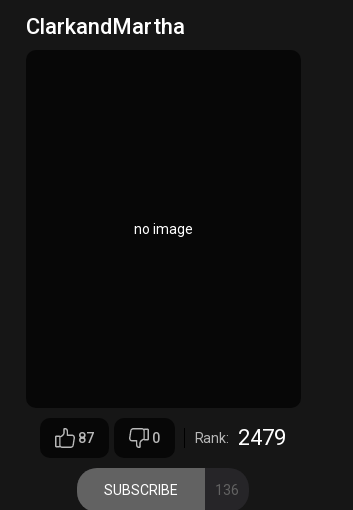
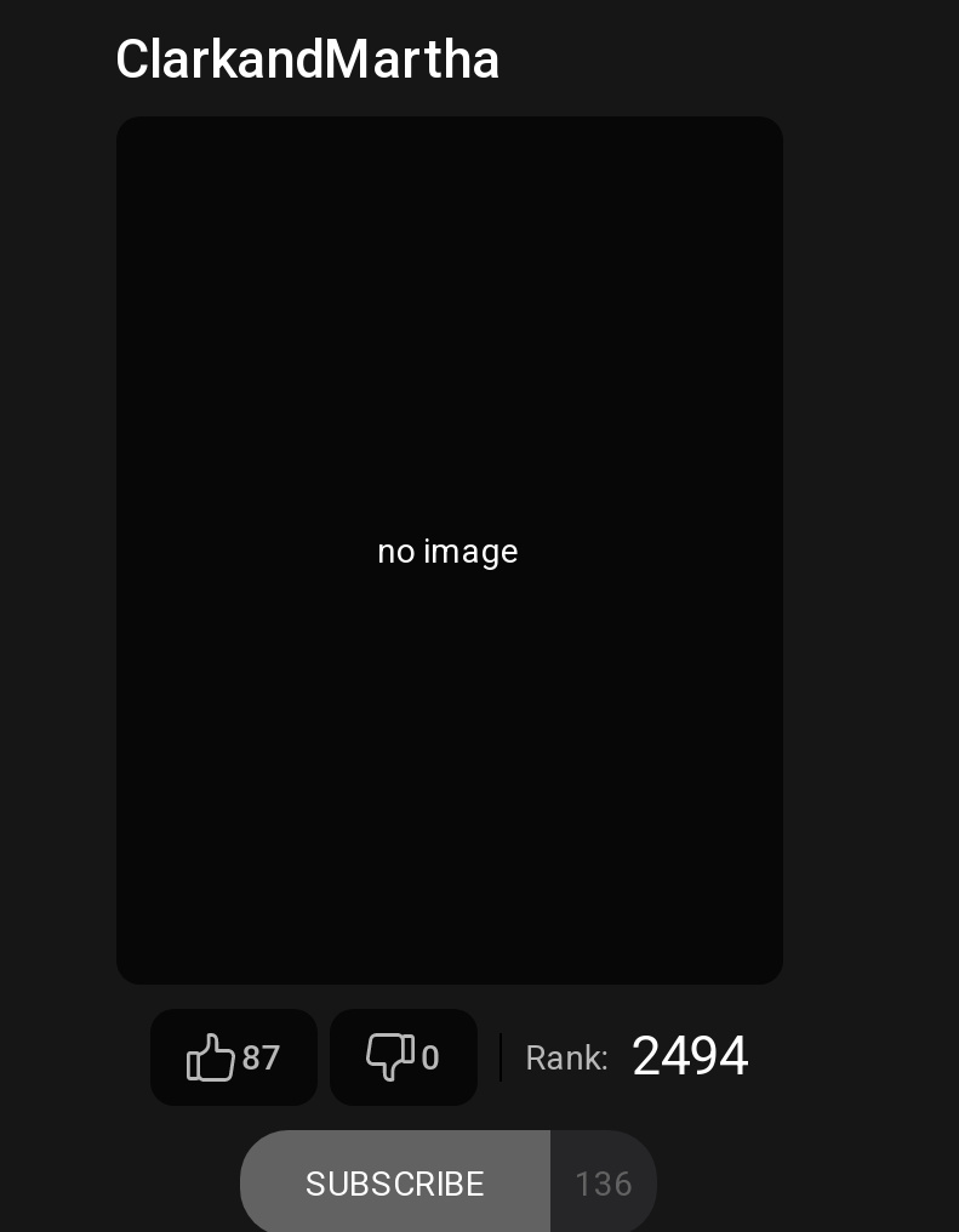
- Rank: 2479
+ Rank: 2494
